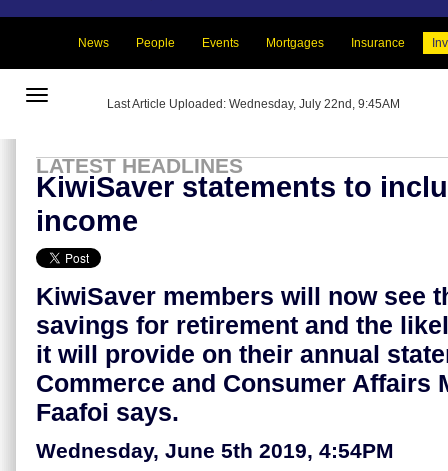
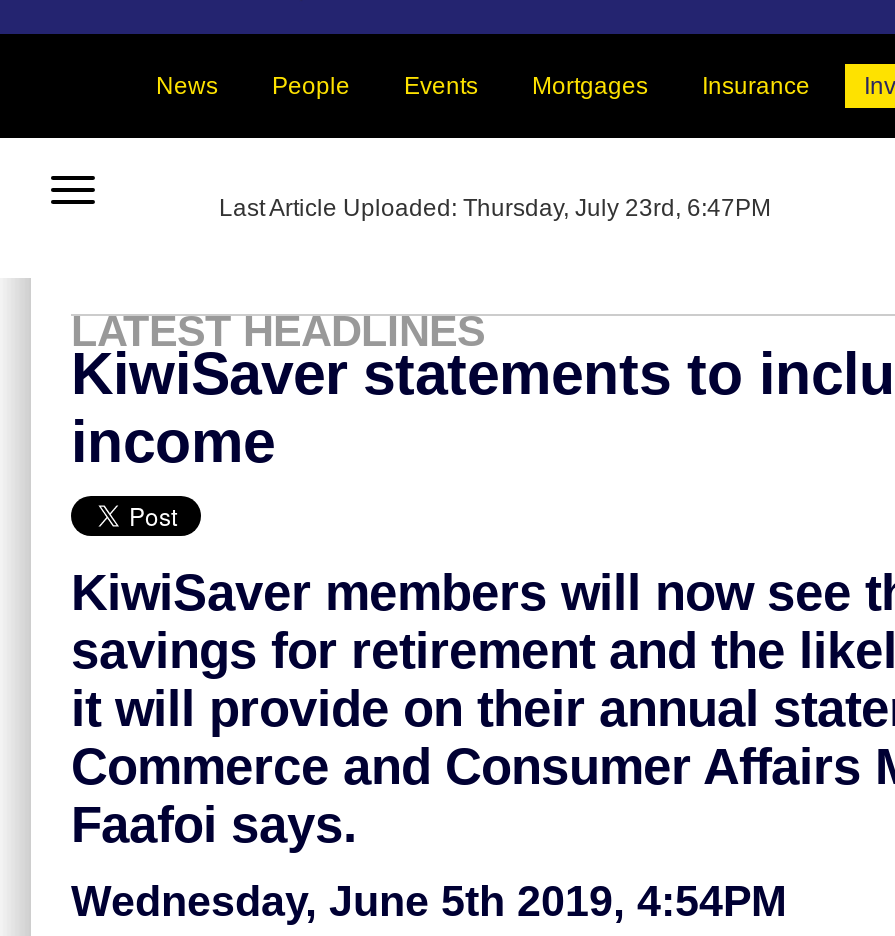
- Last Article Uploaded: Wednesday, July 22nd, 9:45AM
+ Last Article Uploaded: Thursday, July 23rd, 6:47PM
